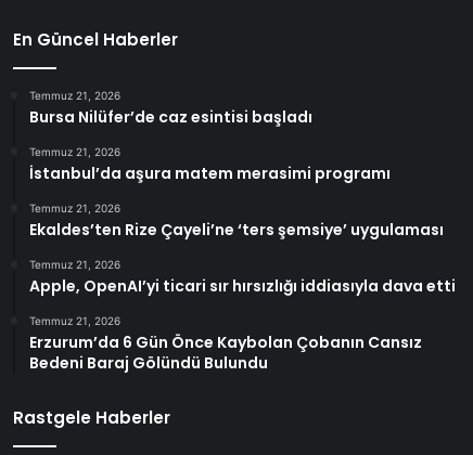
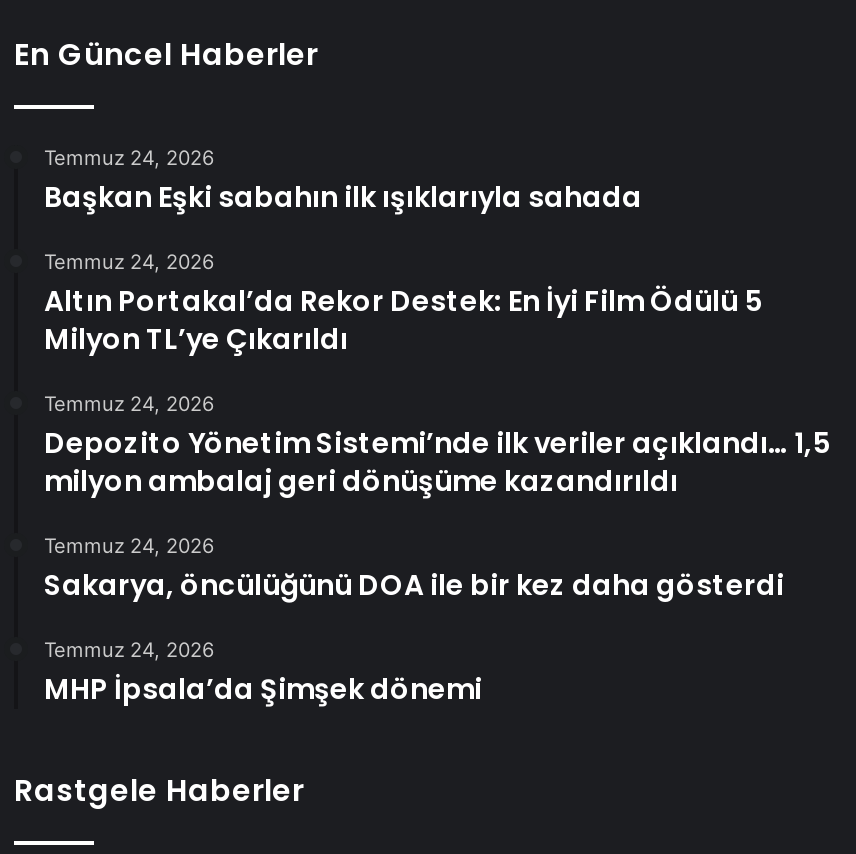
- Temmuz 21, 2026
- Bursa Nilüfer’de caz esintisi başladı
+ Temmuz 24, 2026
+ Başkan Eşki sabahın ilk ışıklarıyla sahada

- Temmuz 21, 2026
- İstanbul’da aşura matem merasimi programı
+ Temmuz 24, 2026
+ Altın Portakal’da Rekor Destek: En İyi Film Ödülü 5
+ Milyon TL’ye Çıkarıldı

- Temmuz 21, 2026
- Ekaldes’ten Rize Çayeli’ne ‘ters şemsiye’ uygulaması
+ Temmuz 24, 2026
+ Depozito Yönetim Sistemi’nde ilk veriler açıklandı… 1,5
+ milyon ambalaj geri dönüşüme kazandırıldı

- Temmuz 21, 2026
- Apple, OpenAI’yi ticari sır hırsızlığı iddiasıyla dava etti
+ Temmuz 24, 2026
+ Sakarya, öncülüğünü DOA ile bir kez daha gösterdi

- Temmuz 21, 2026
- Erzurum’da 6 Gün Önce Kaybolan Çobanın Cansız
- Bedeni Baraj Gölündü Bulundu
+ Temmuz 24, 2026
+ MHP İpsala’da Şimşek dönemi
